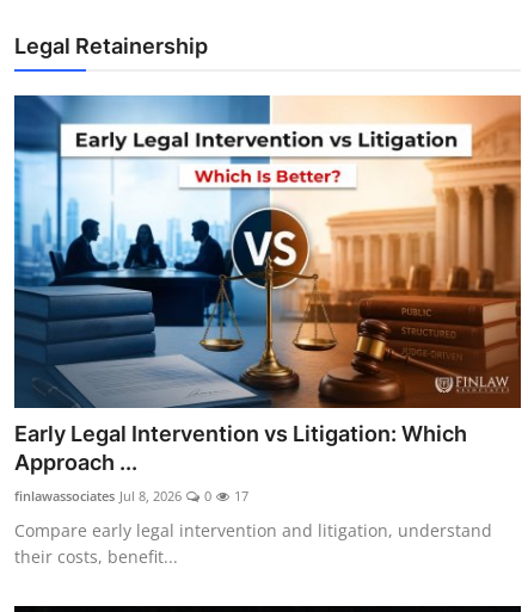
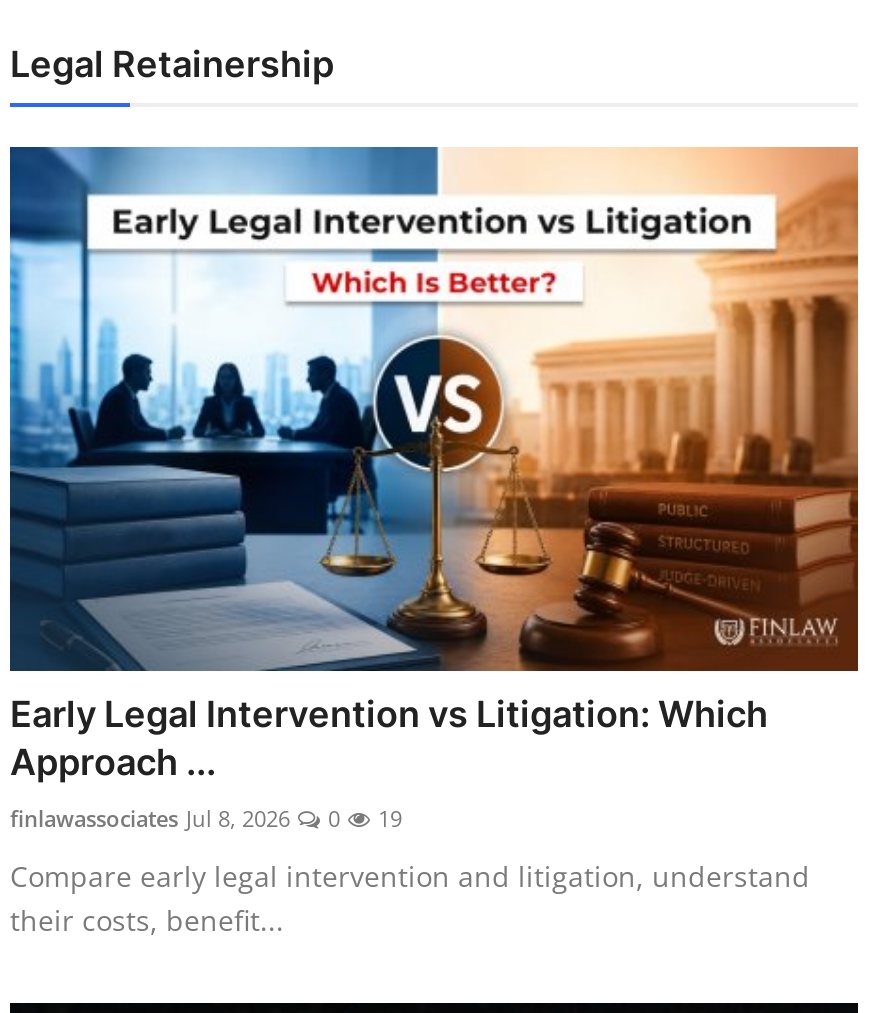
- finlawassociates Jul 8, 2026 0 17
+ finlawassociates Jul 8, 2026 0 19
